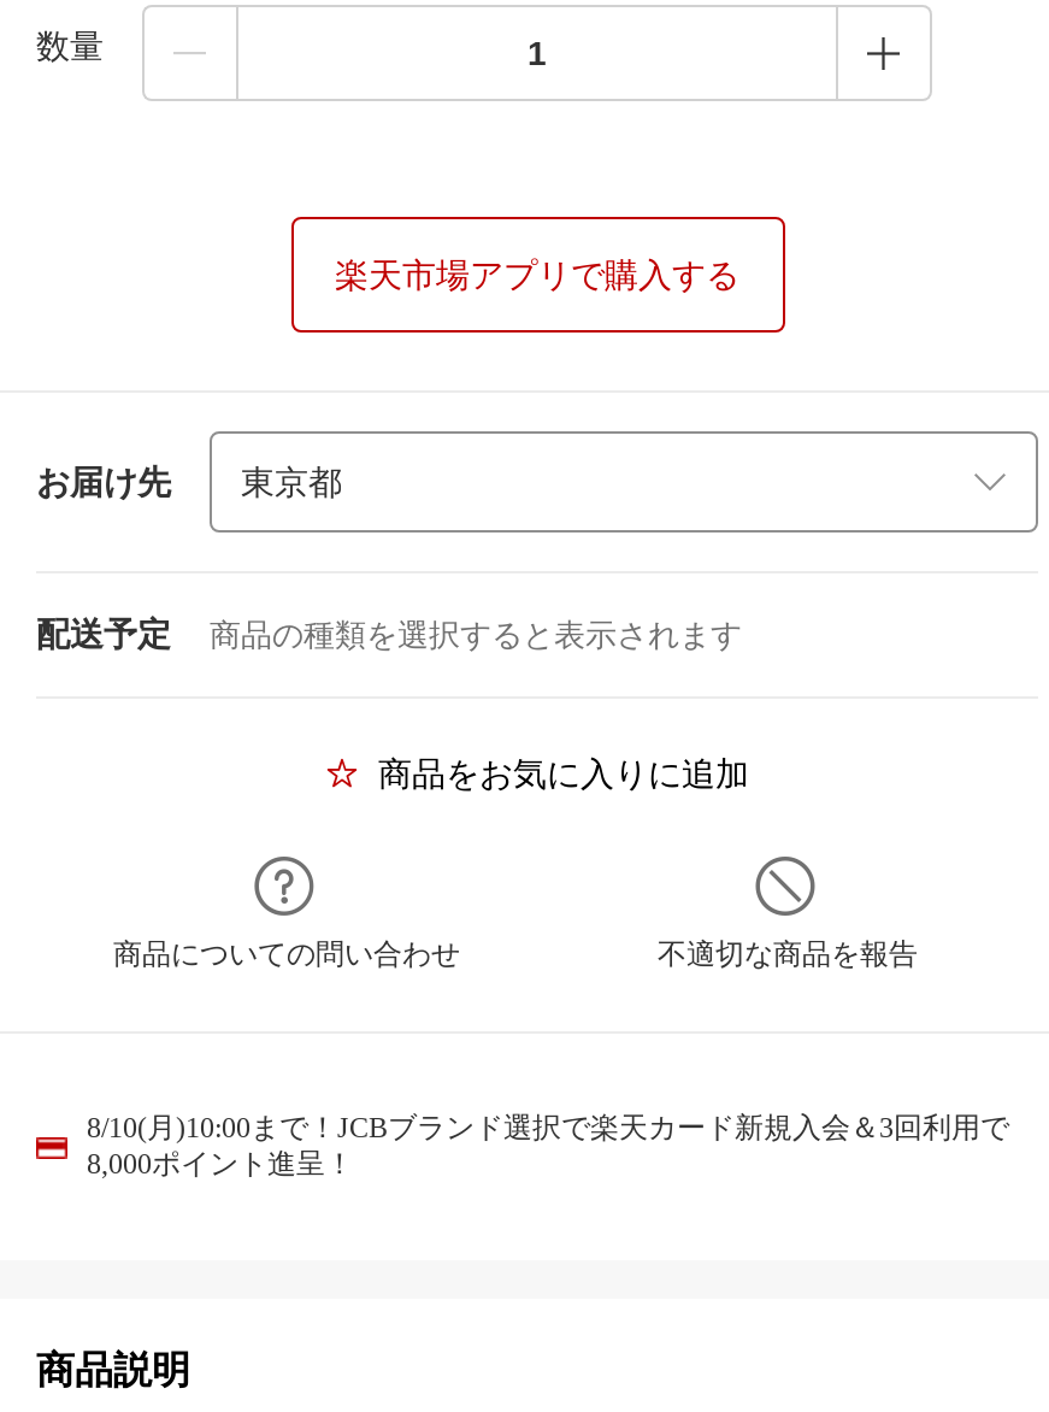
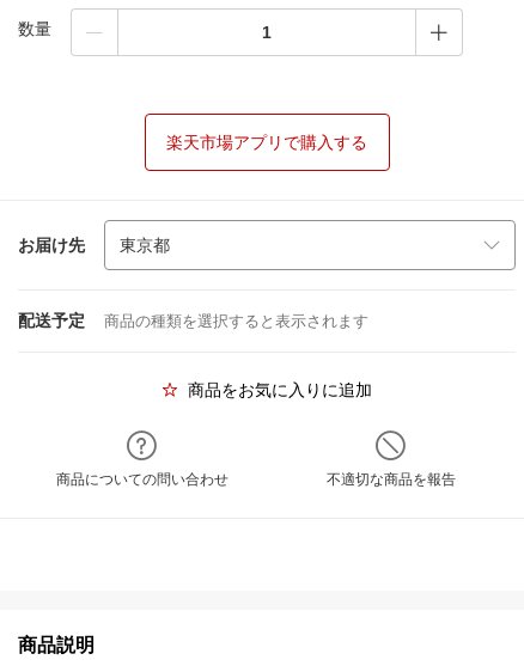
- 8/10(月)10:00まで！JCBブランド選択で楽天カード新規入会＆3回利用で
- 8,000ポイント進呈！
